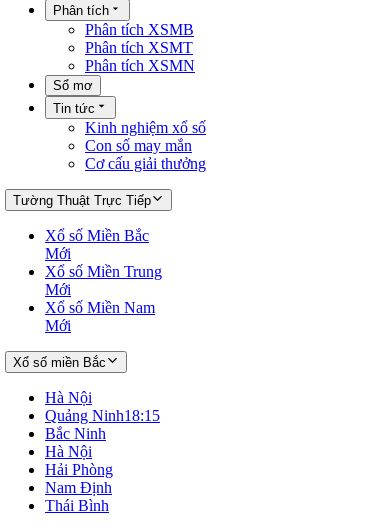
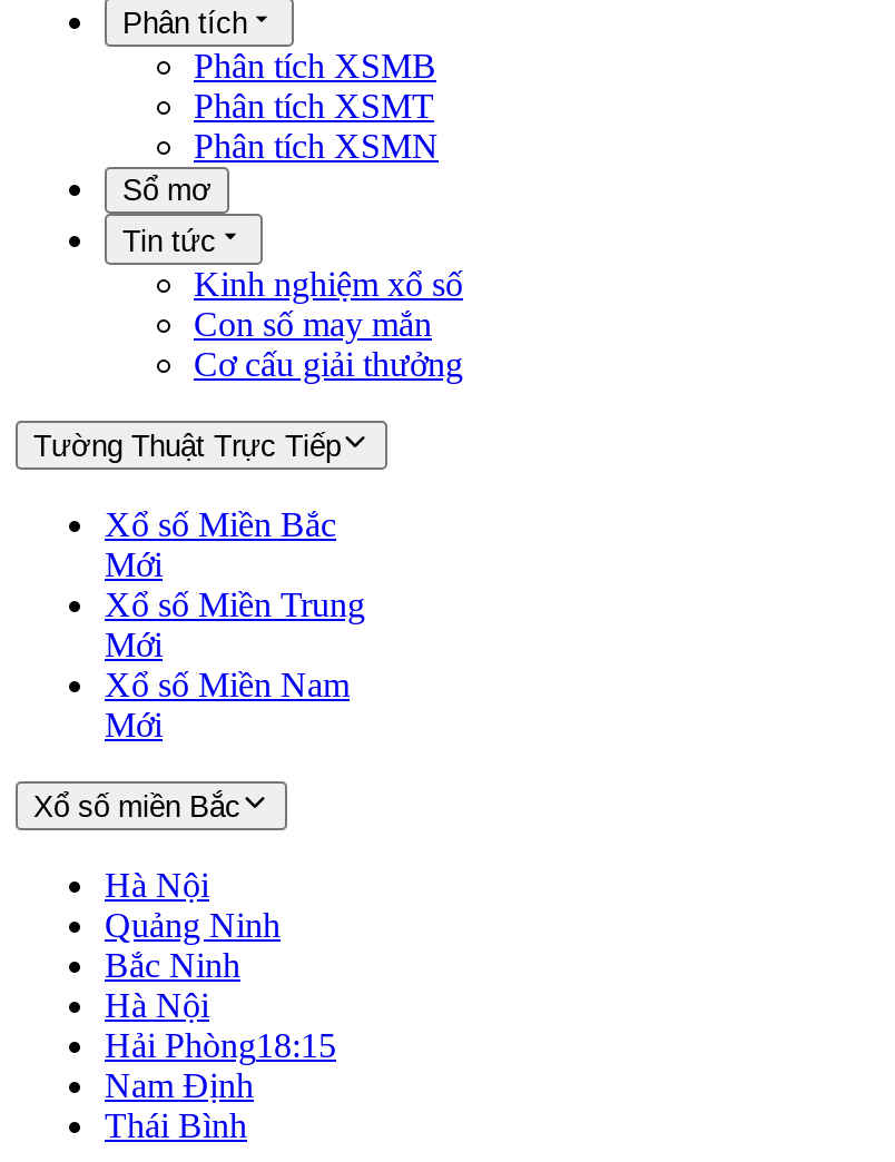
- Quảng Ninh18:15
+ Quảng Ninh

- Hải Phòng
+ Hải Phòng18:15
